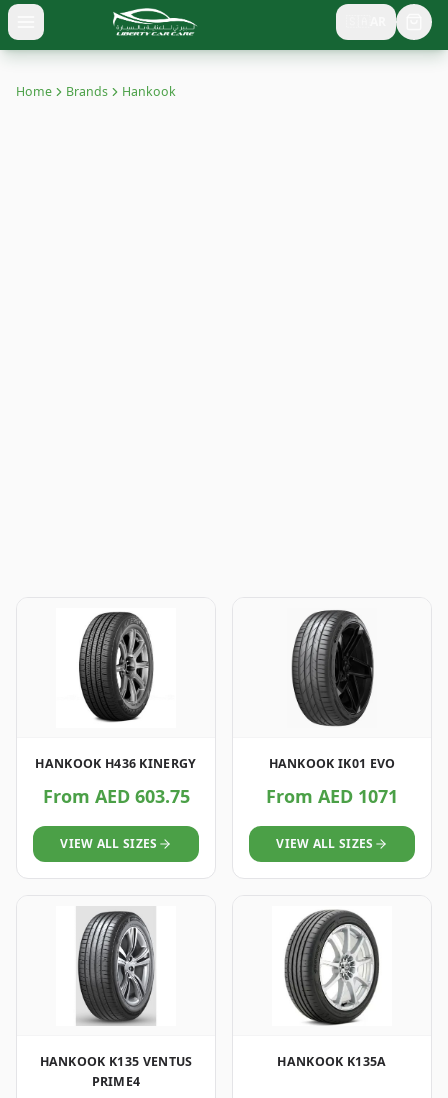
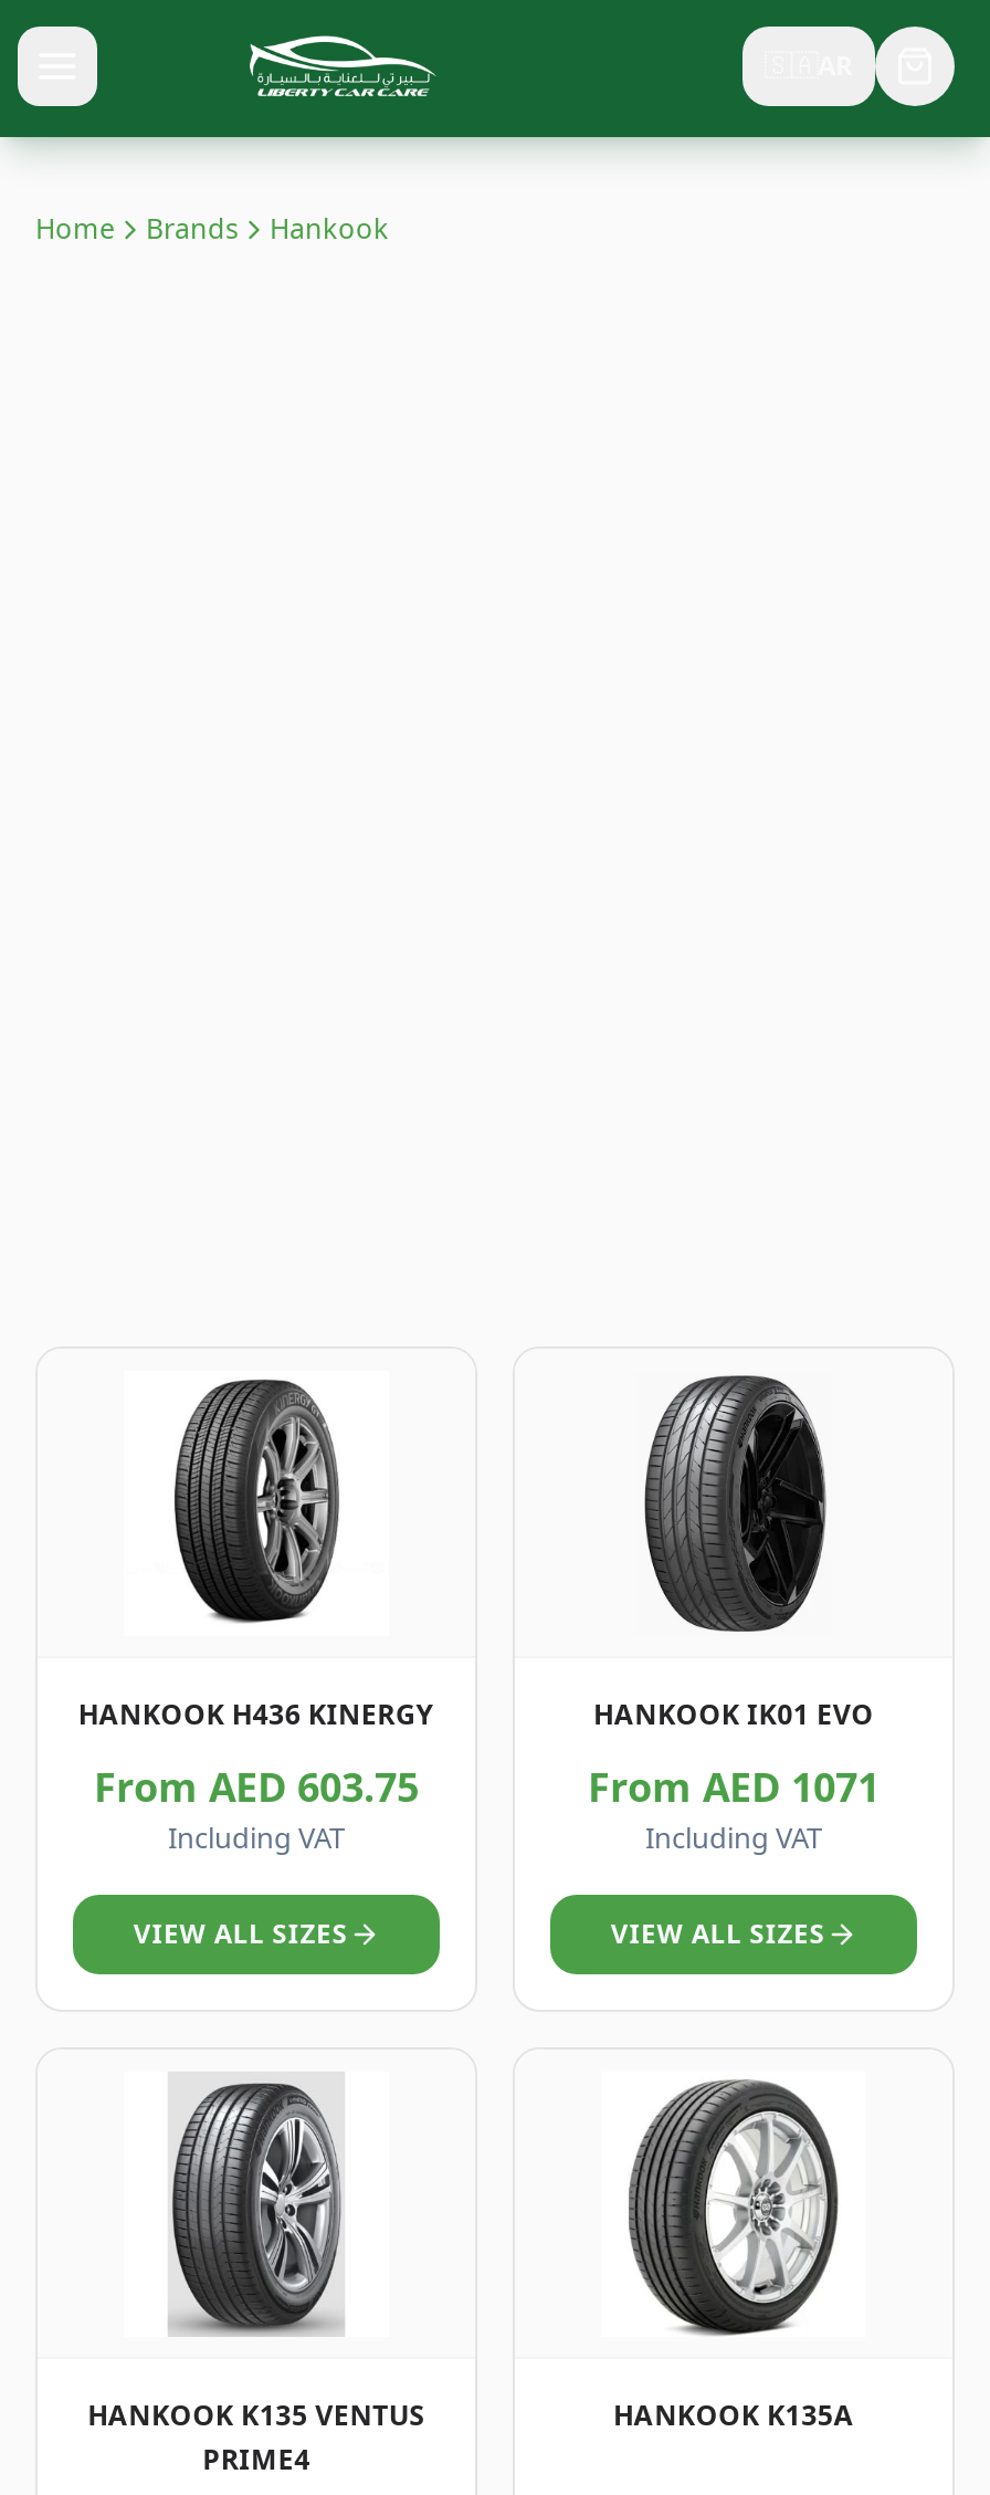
+ Including VAT

+ Including VAT
